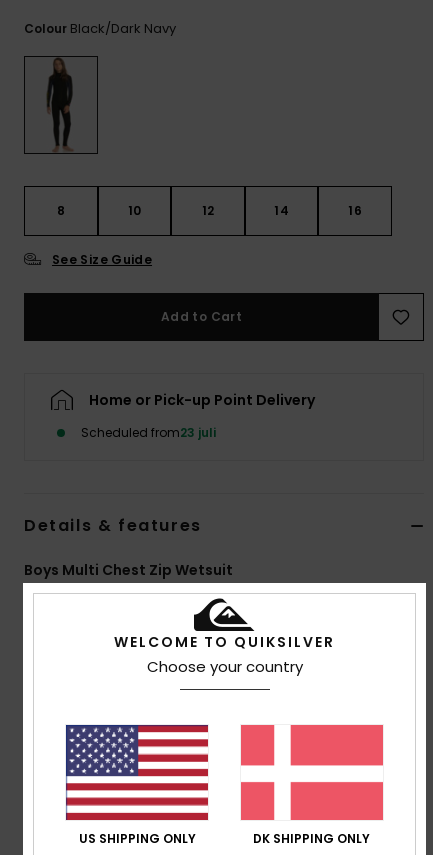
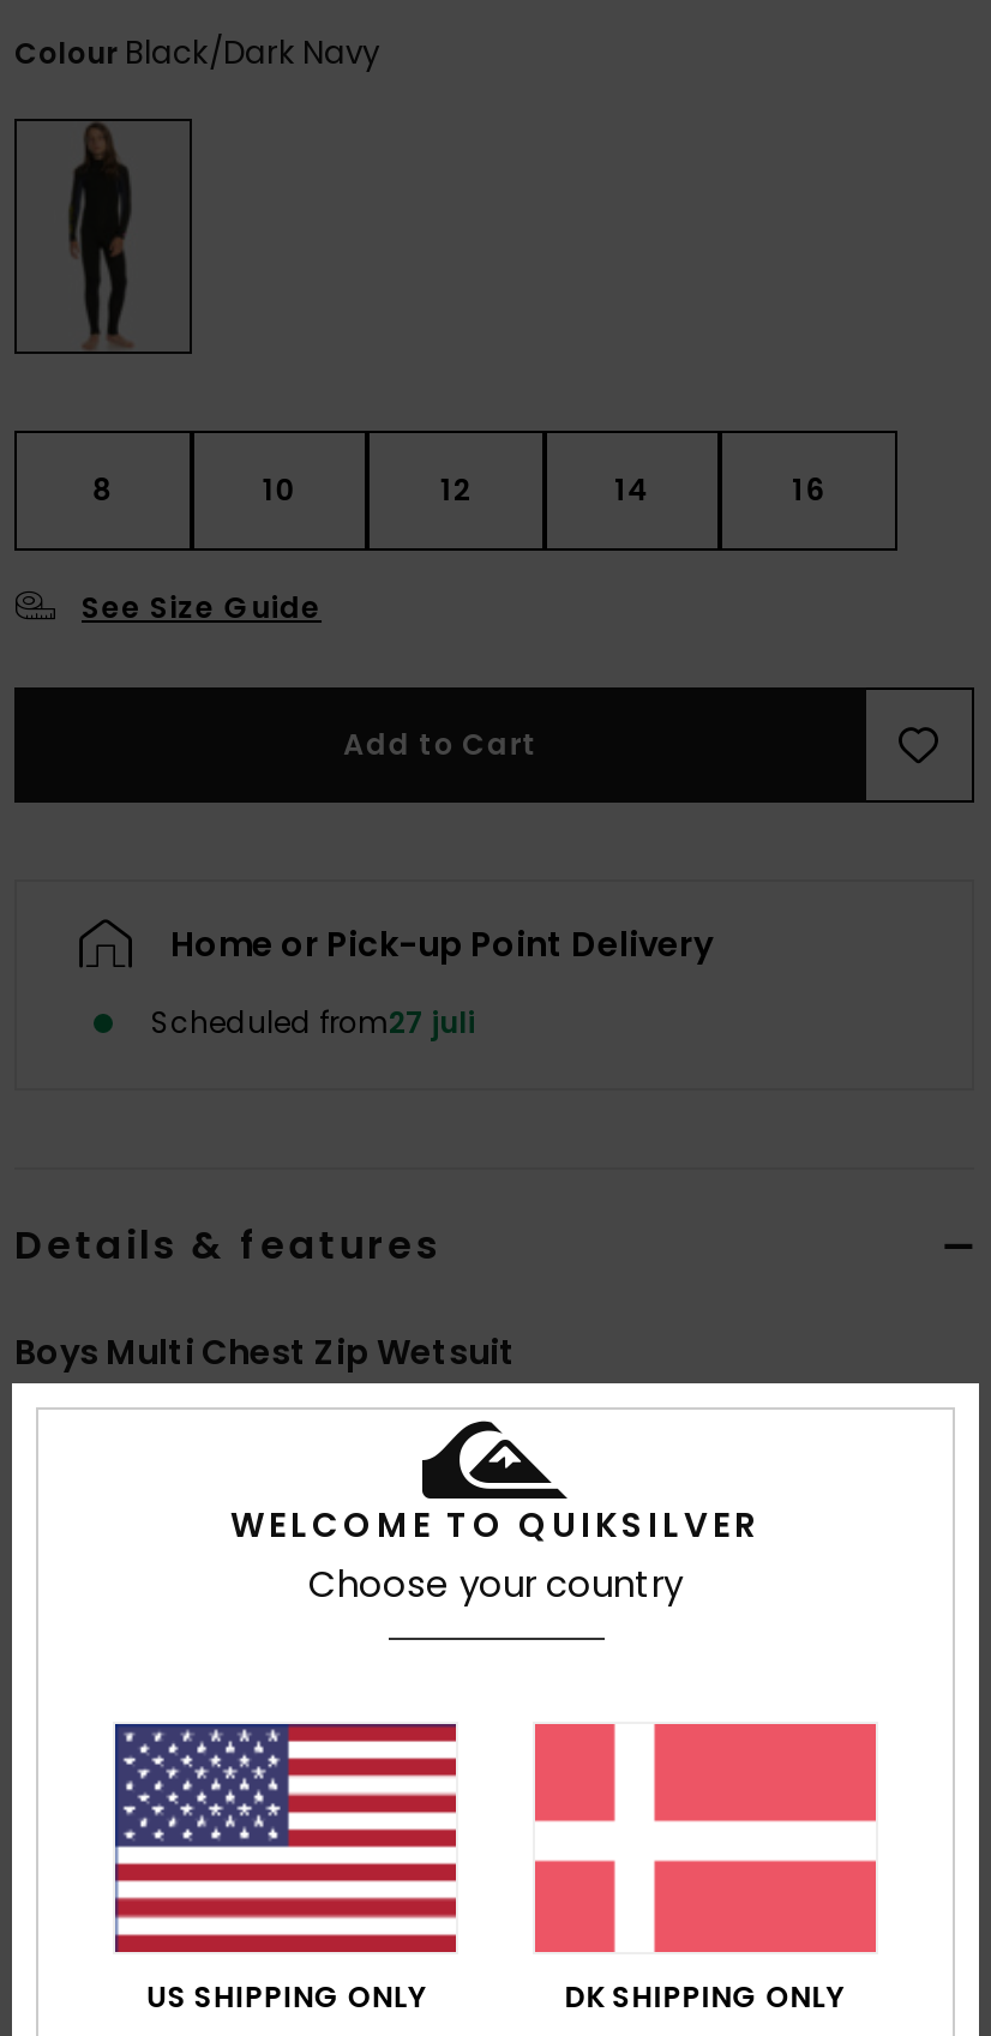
- Scheduled from23 juli
+ Scheduled from27 juli
